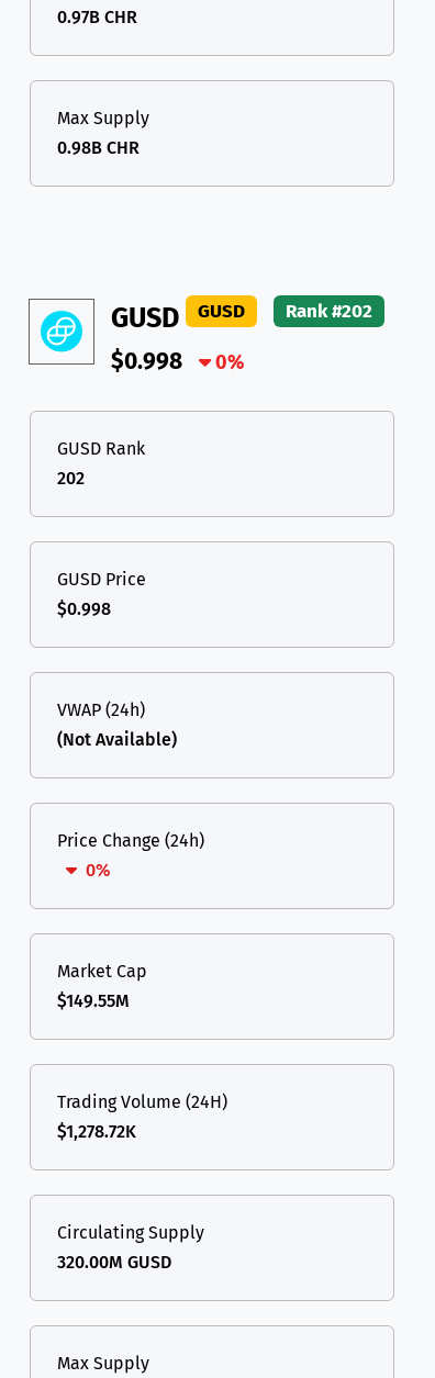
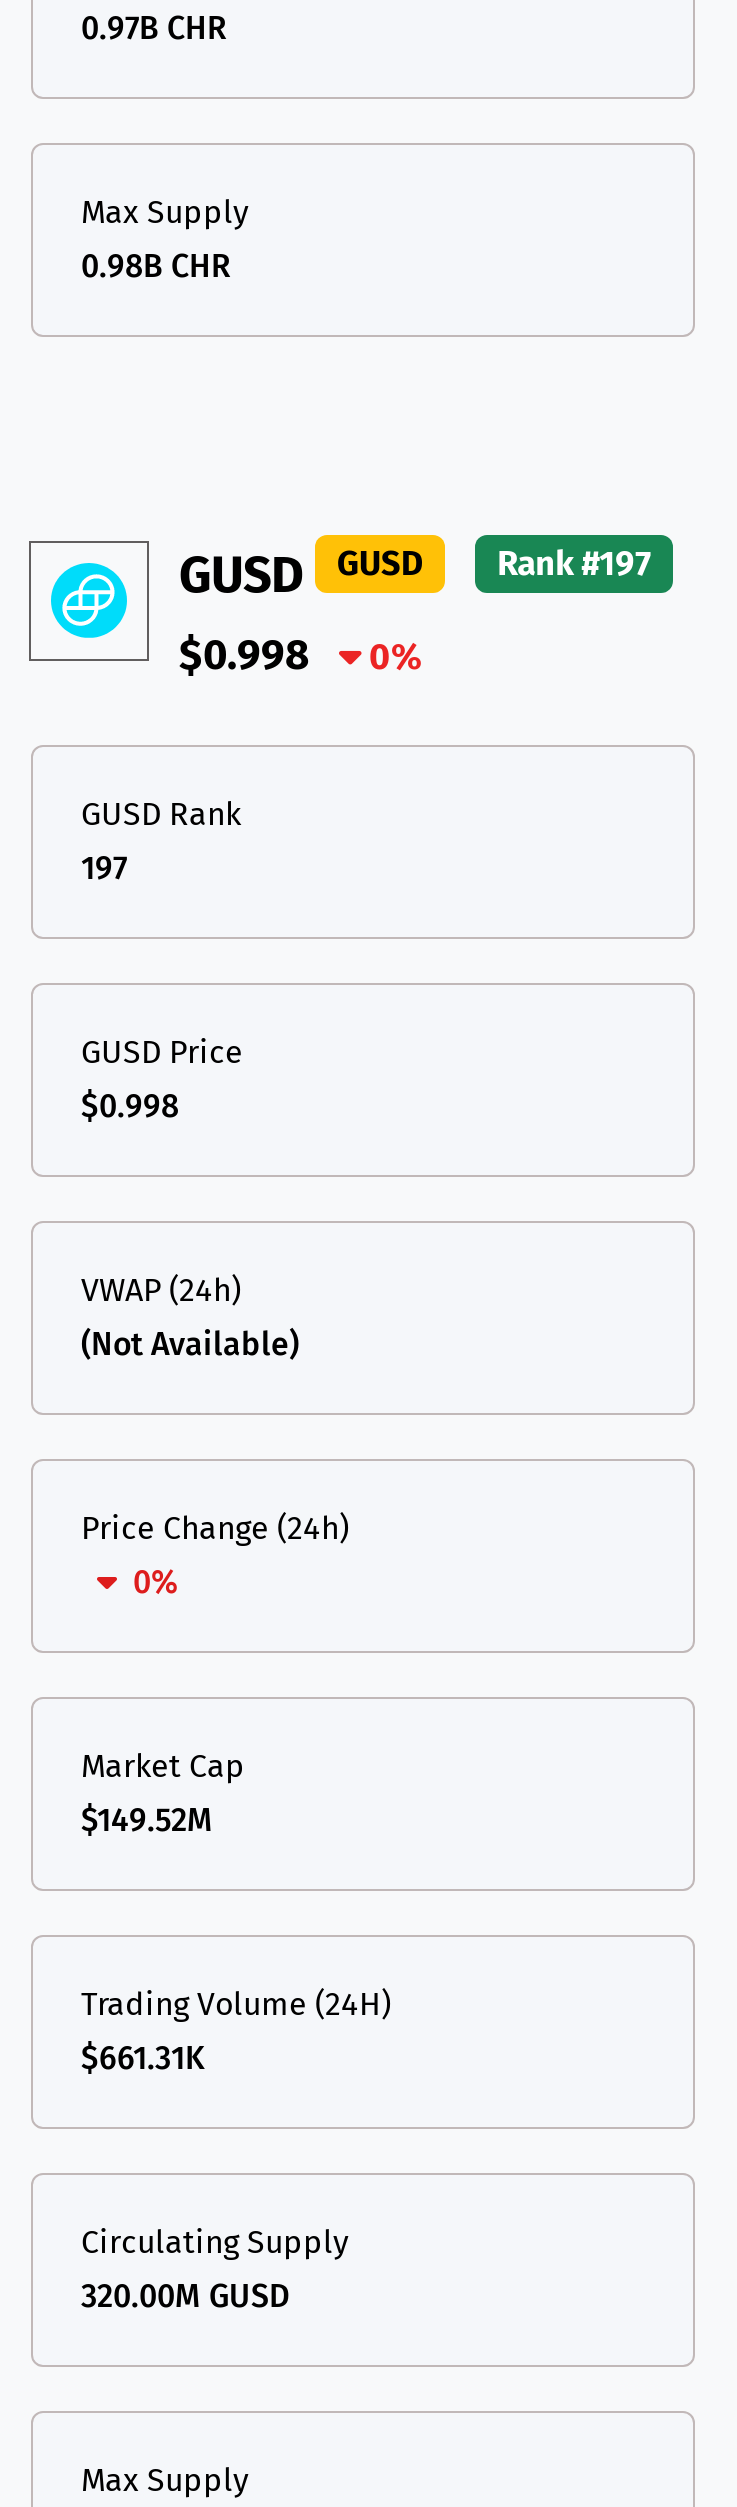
- GUSD GUSD Rank #202
+ GUSD GUSD Rank #197

- 202
+ 197

- $149.55M
+ $149.52M

- $1,278.72K
+ $661.31K
